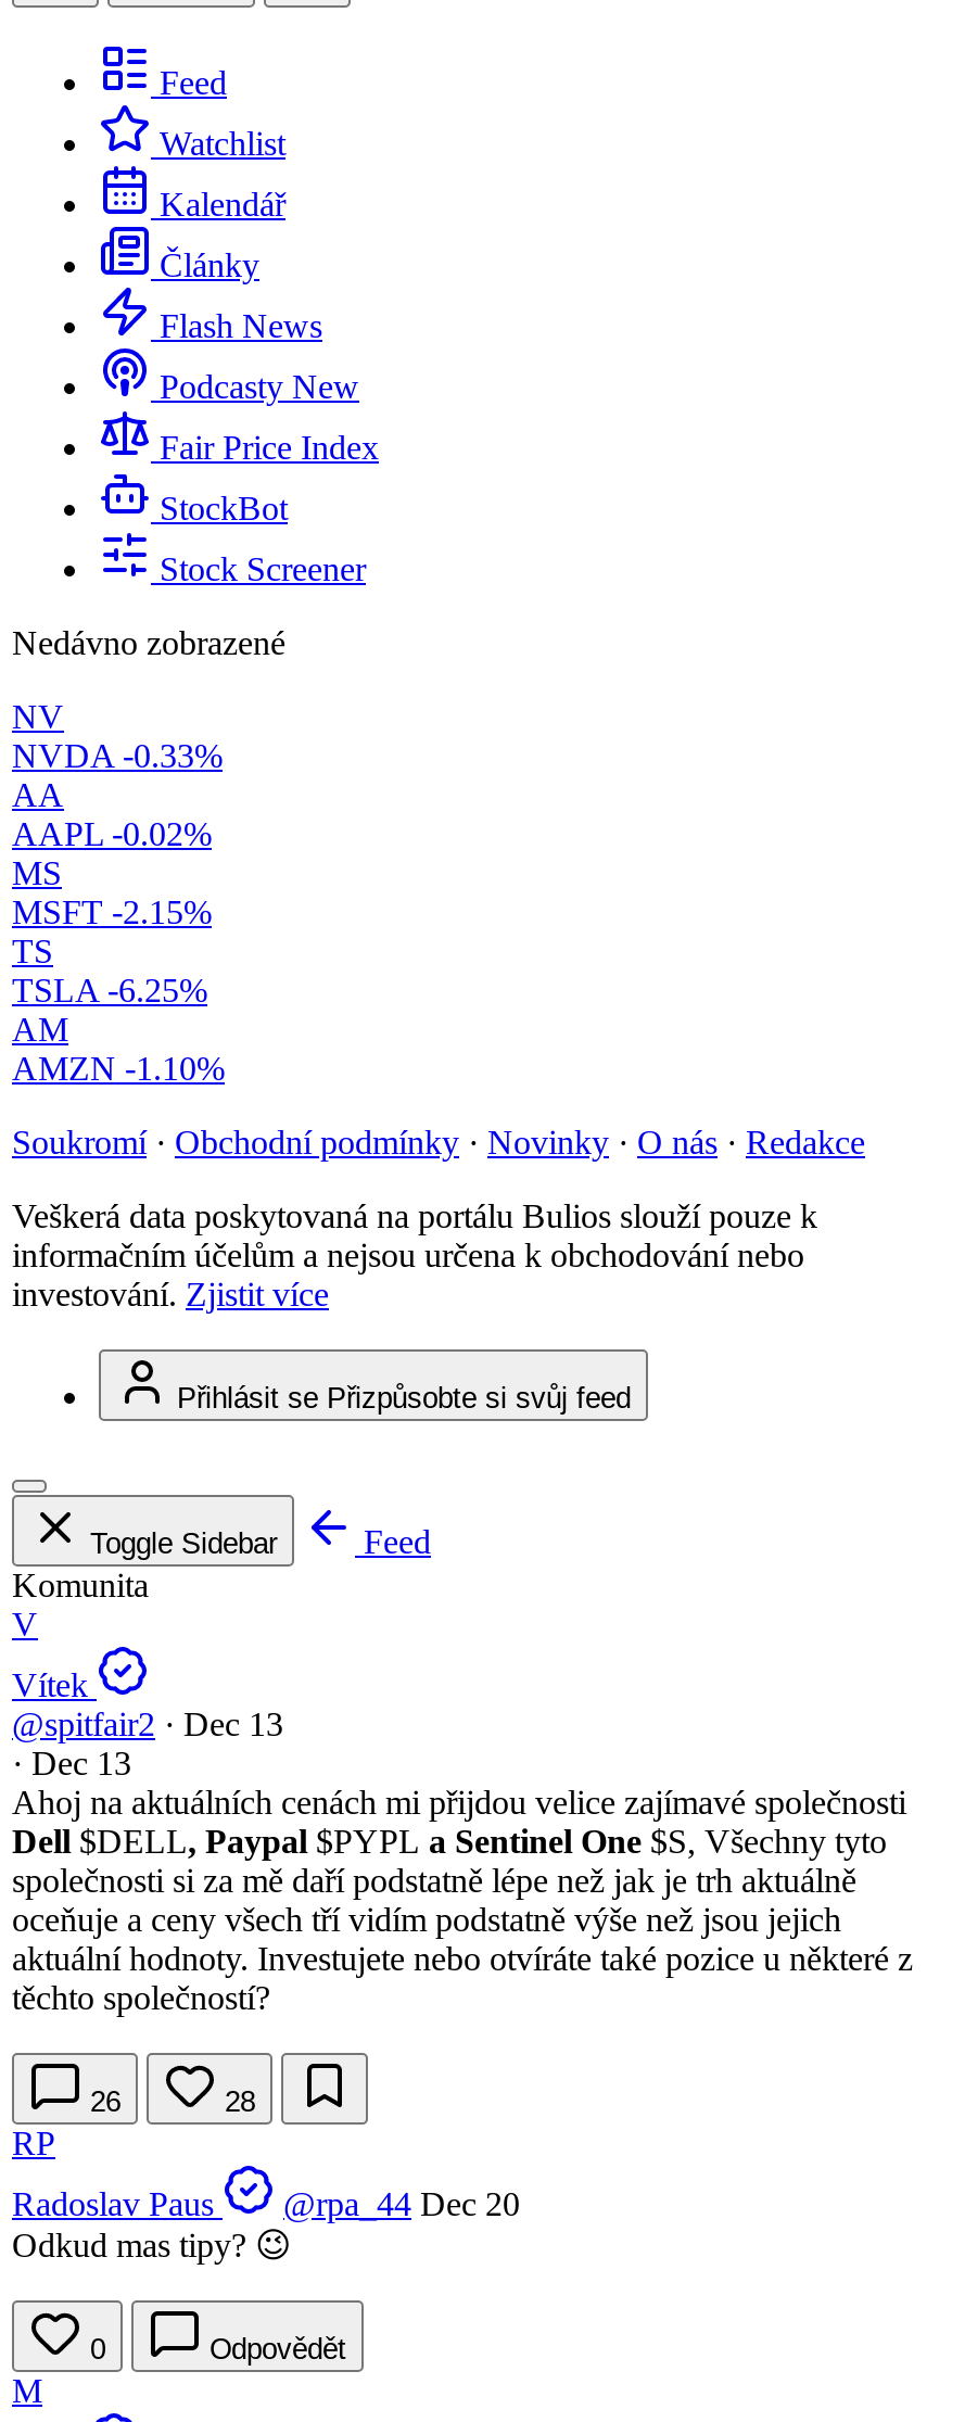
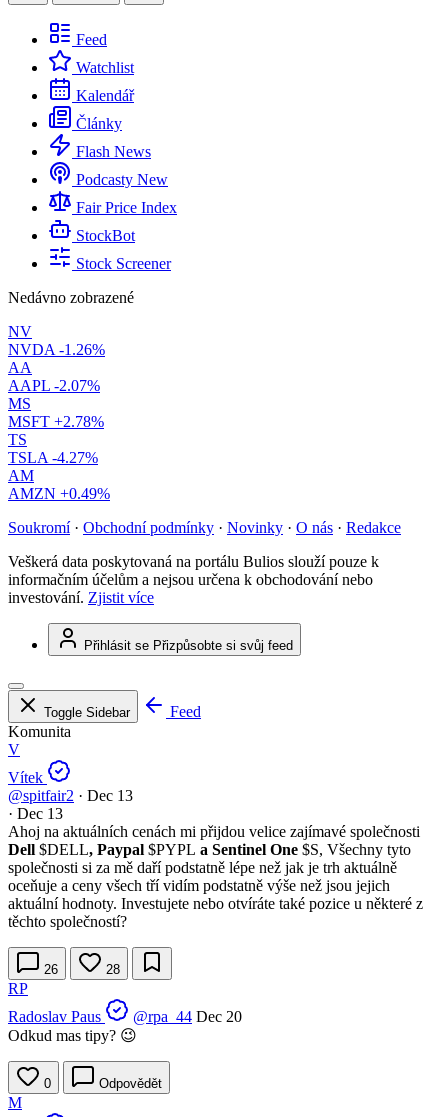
- NVDA -0.33%
+ NVDA -1.26%

- AAPL -0.02%
+ AAPL -2.07%

- MSFT -2.15%
+ MSFT +2.78%

- TSLA -6.25%
+ TSLA -4.27%

- AMZN -1.10%
+ AMZN +0.49%
